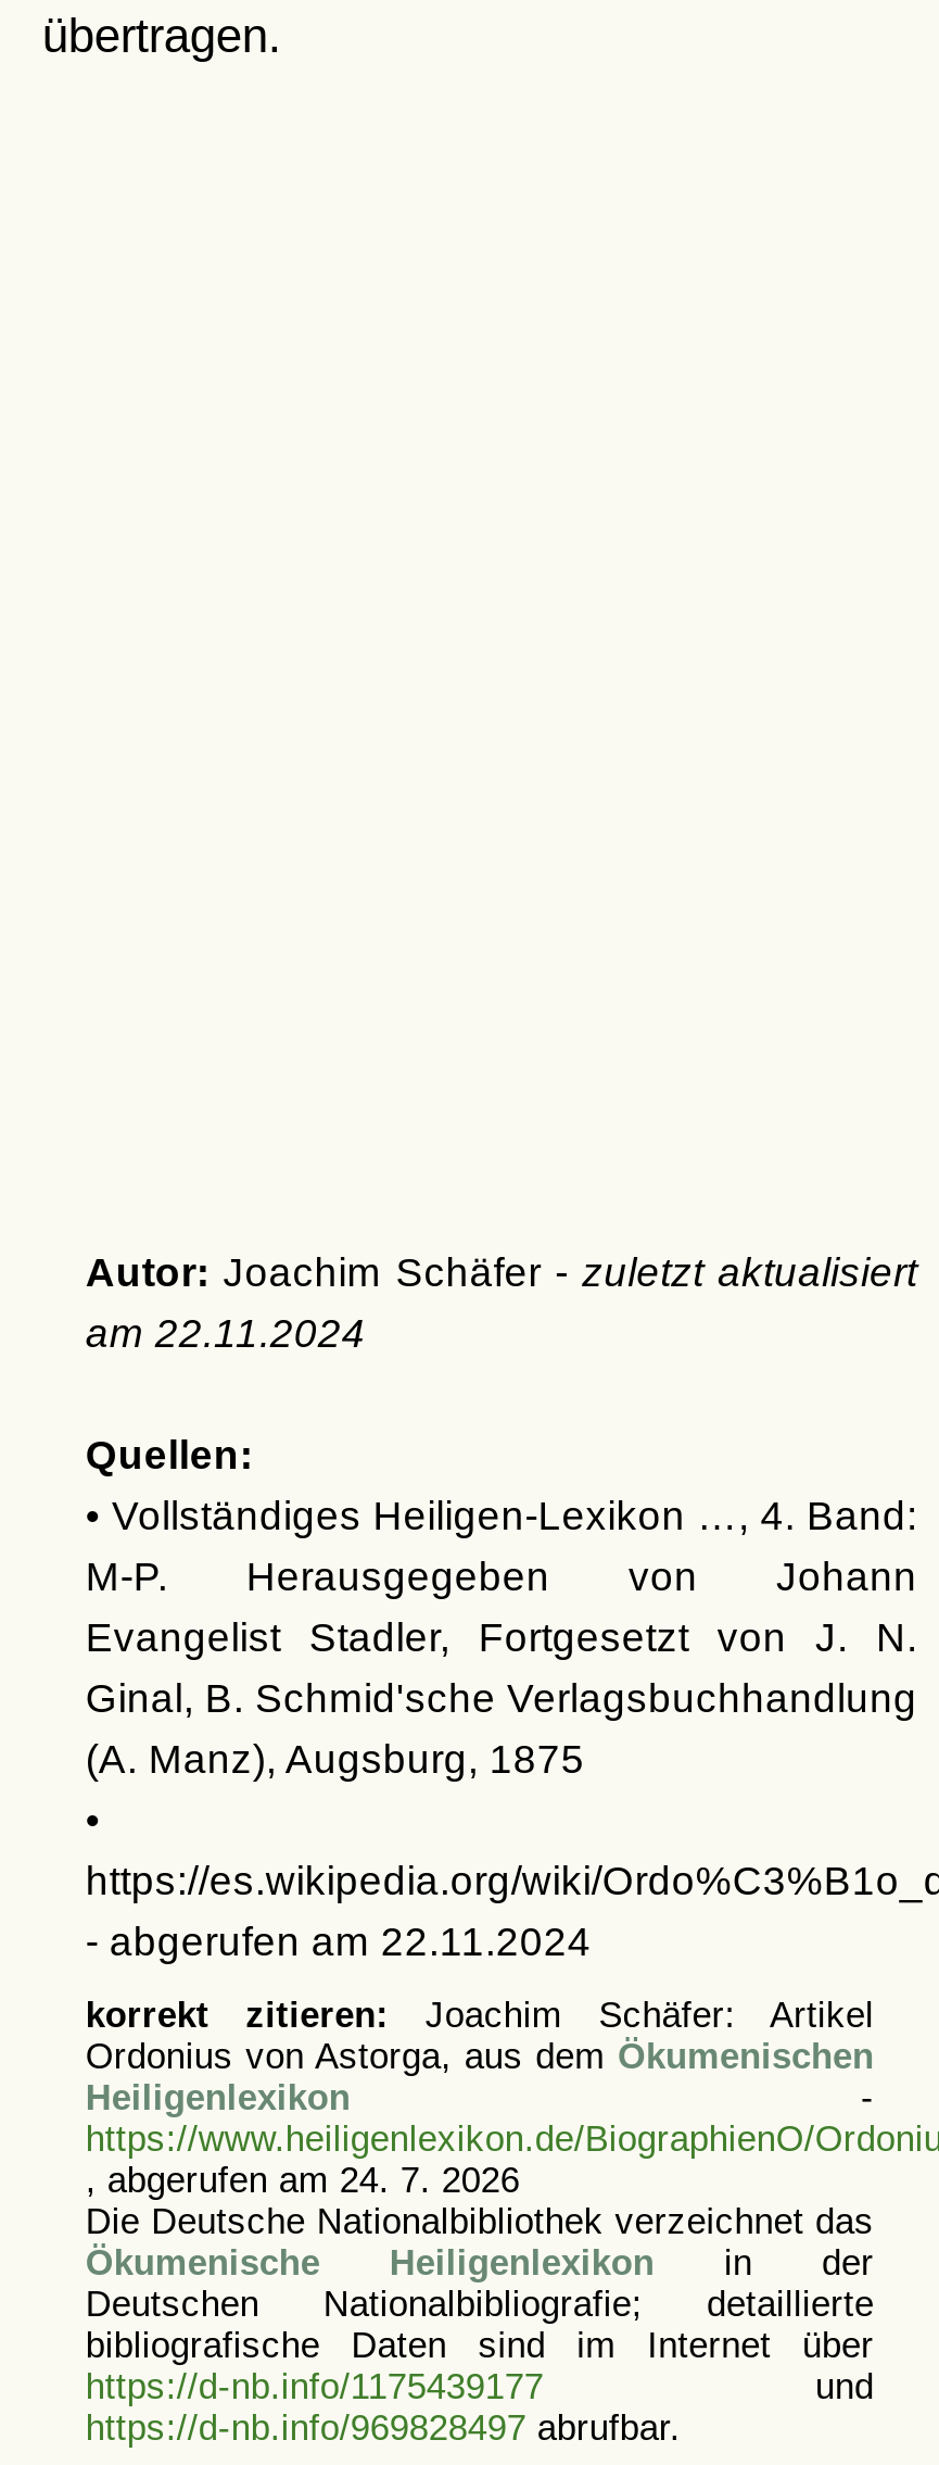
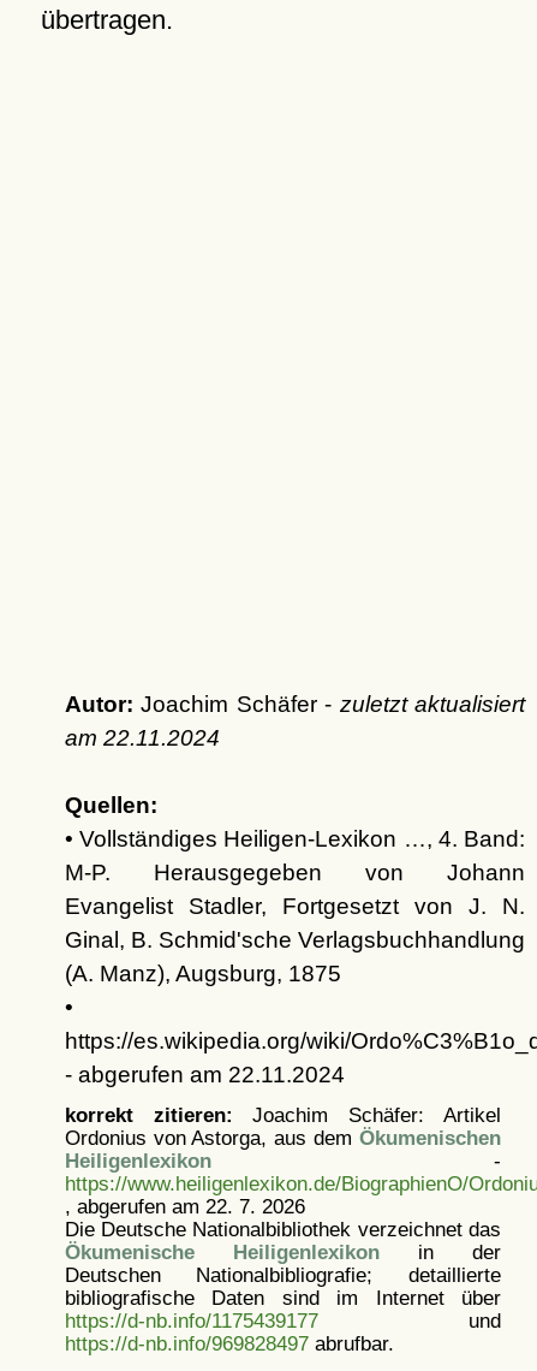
- , abgerufen am 24. 7. 2026
+ , abgerufen am 22. 7. 2026
